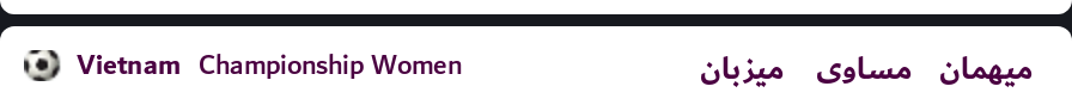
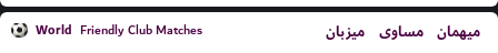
- Vietnam Championship Women
+ World Friendly Club Matches
